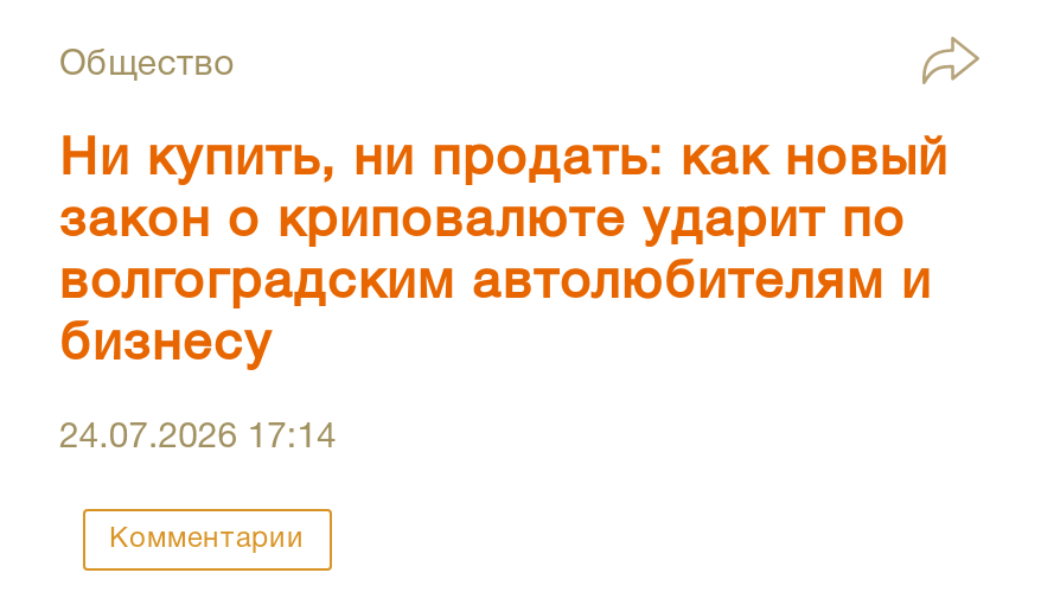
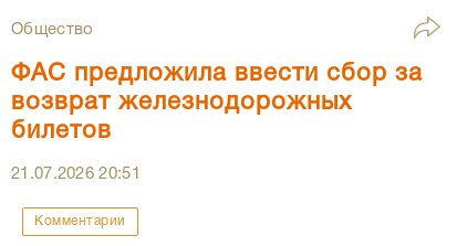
- Ни купить, ни продать: как новый
- закон о криповалюте ударит по
- волгоградским автолюбителям и
- бизнесу
+ ФАС предложила ввести сбор за
+ возврат железнодорожных
+ билетов

- 24.07.2026 17:14
+ 21.07.2026 20:51
